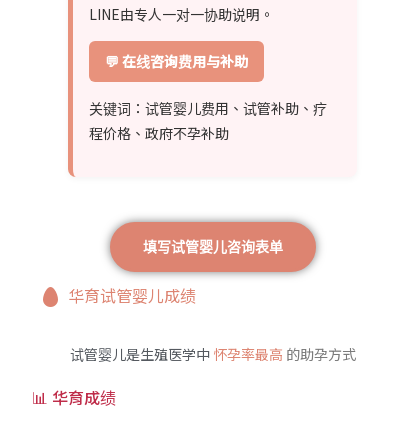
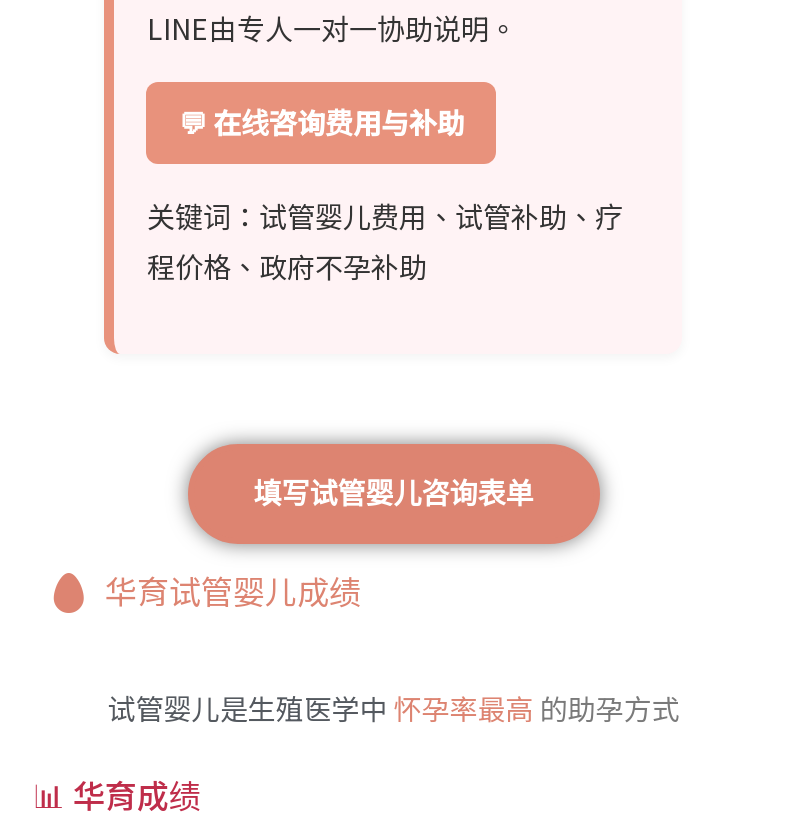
- 试管婴儿是生殖医学中 怀孕率最高 的助孕方式
+ 试管婴儿是生殖医学中
+ 的助孕方式
